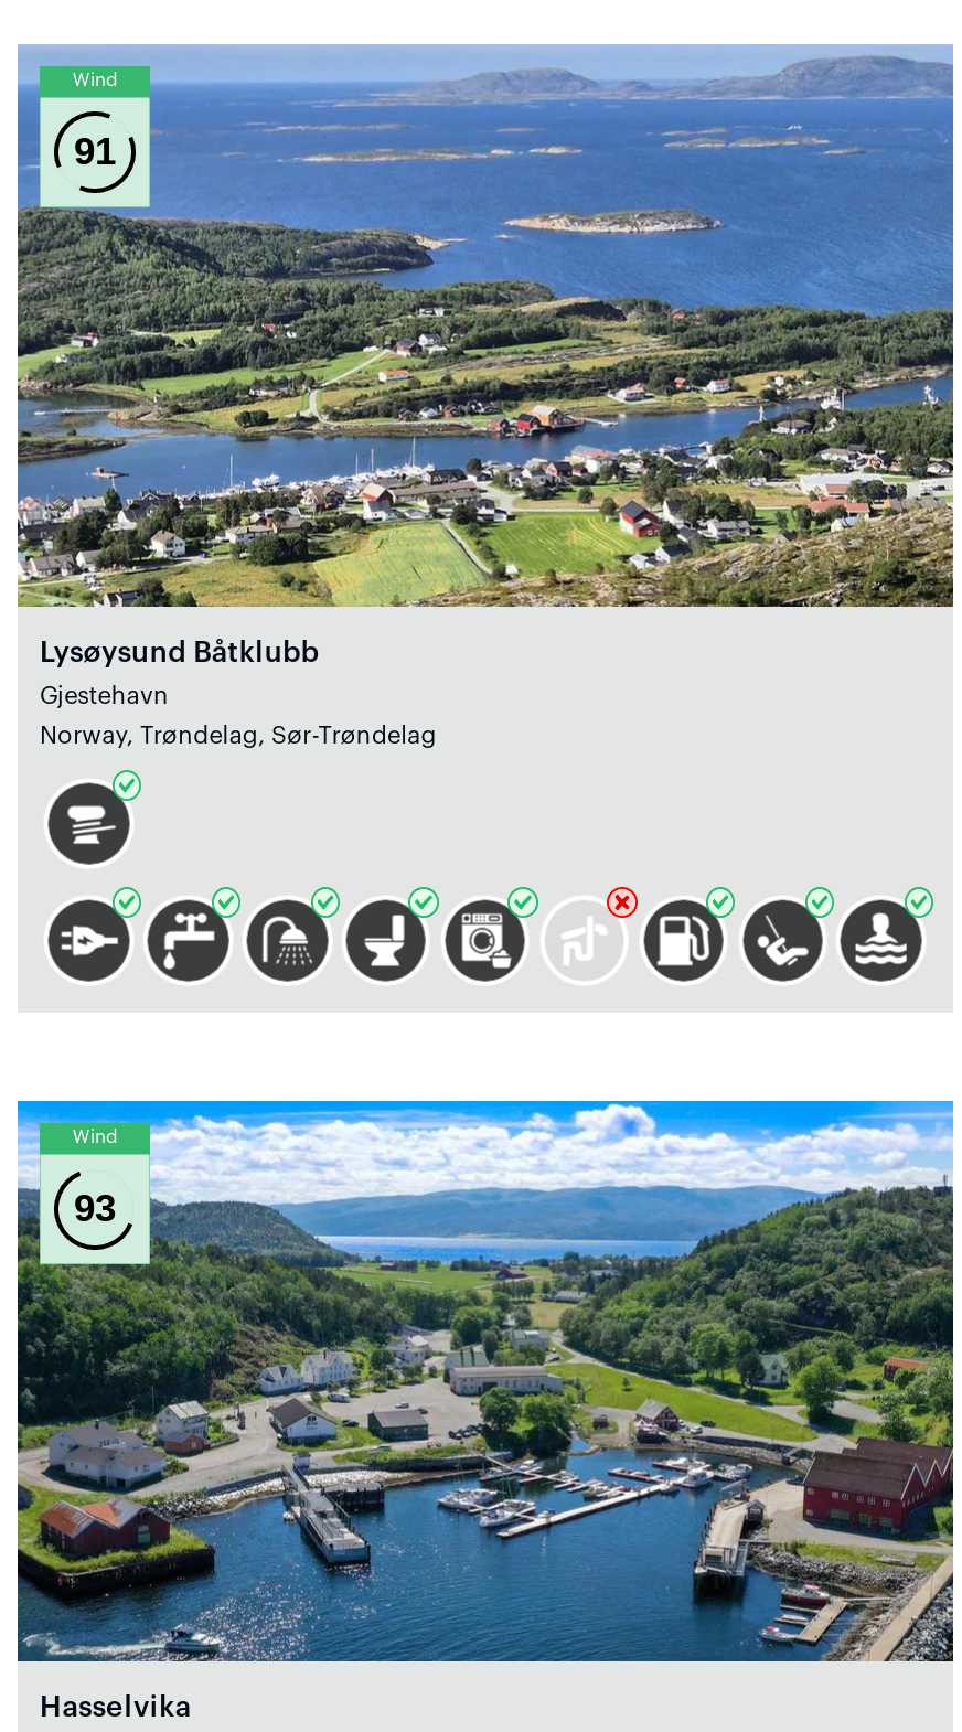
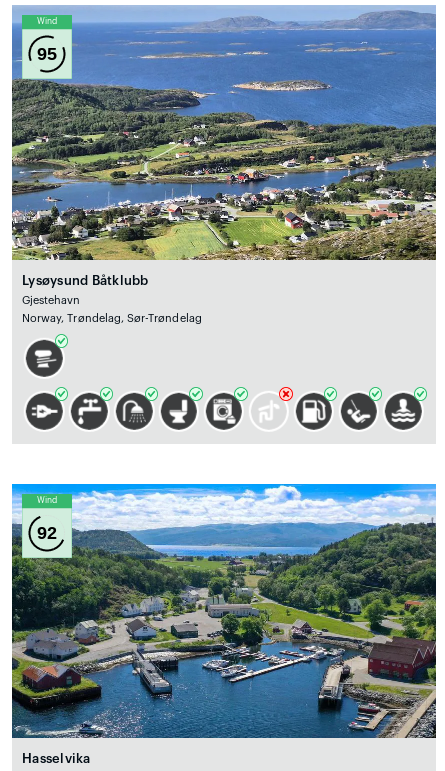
- 91
+ 95

- 93
+ 92
